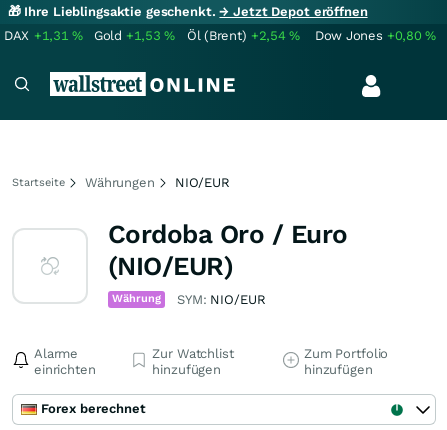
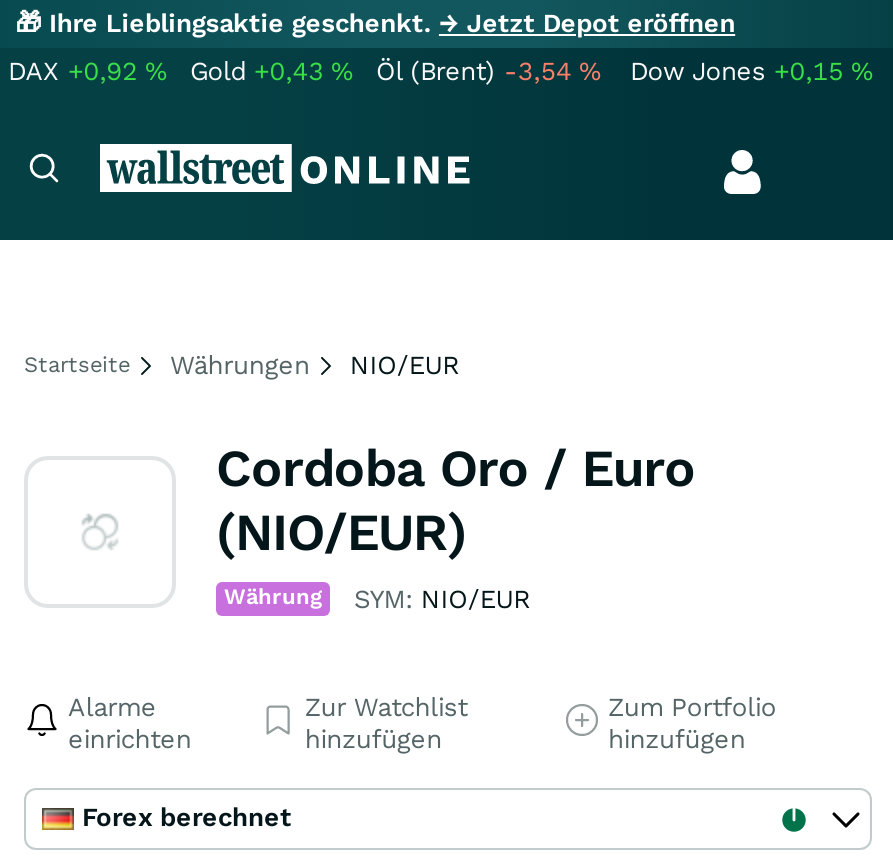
- DAX +1,31%
+ DAX +0,92%

- Gold +1,53%
+ Gold +0,43%

- Öl (Brent) +2,54%
+ Öl (Brent) -3,54%

- Dow Jones +0,80%
+ Dow Jones +0,15%
